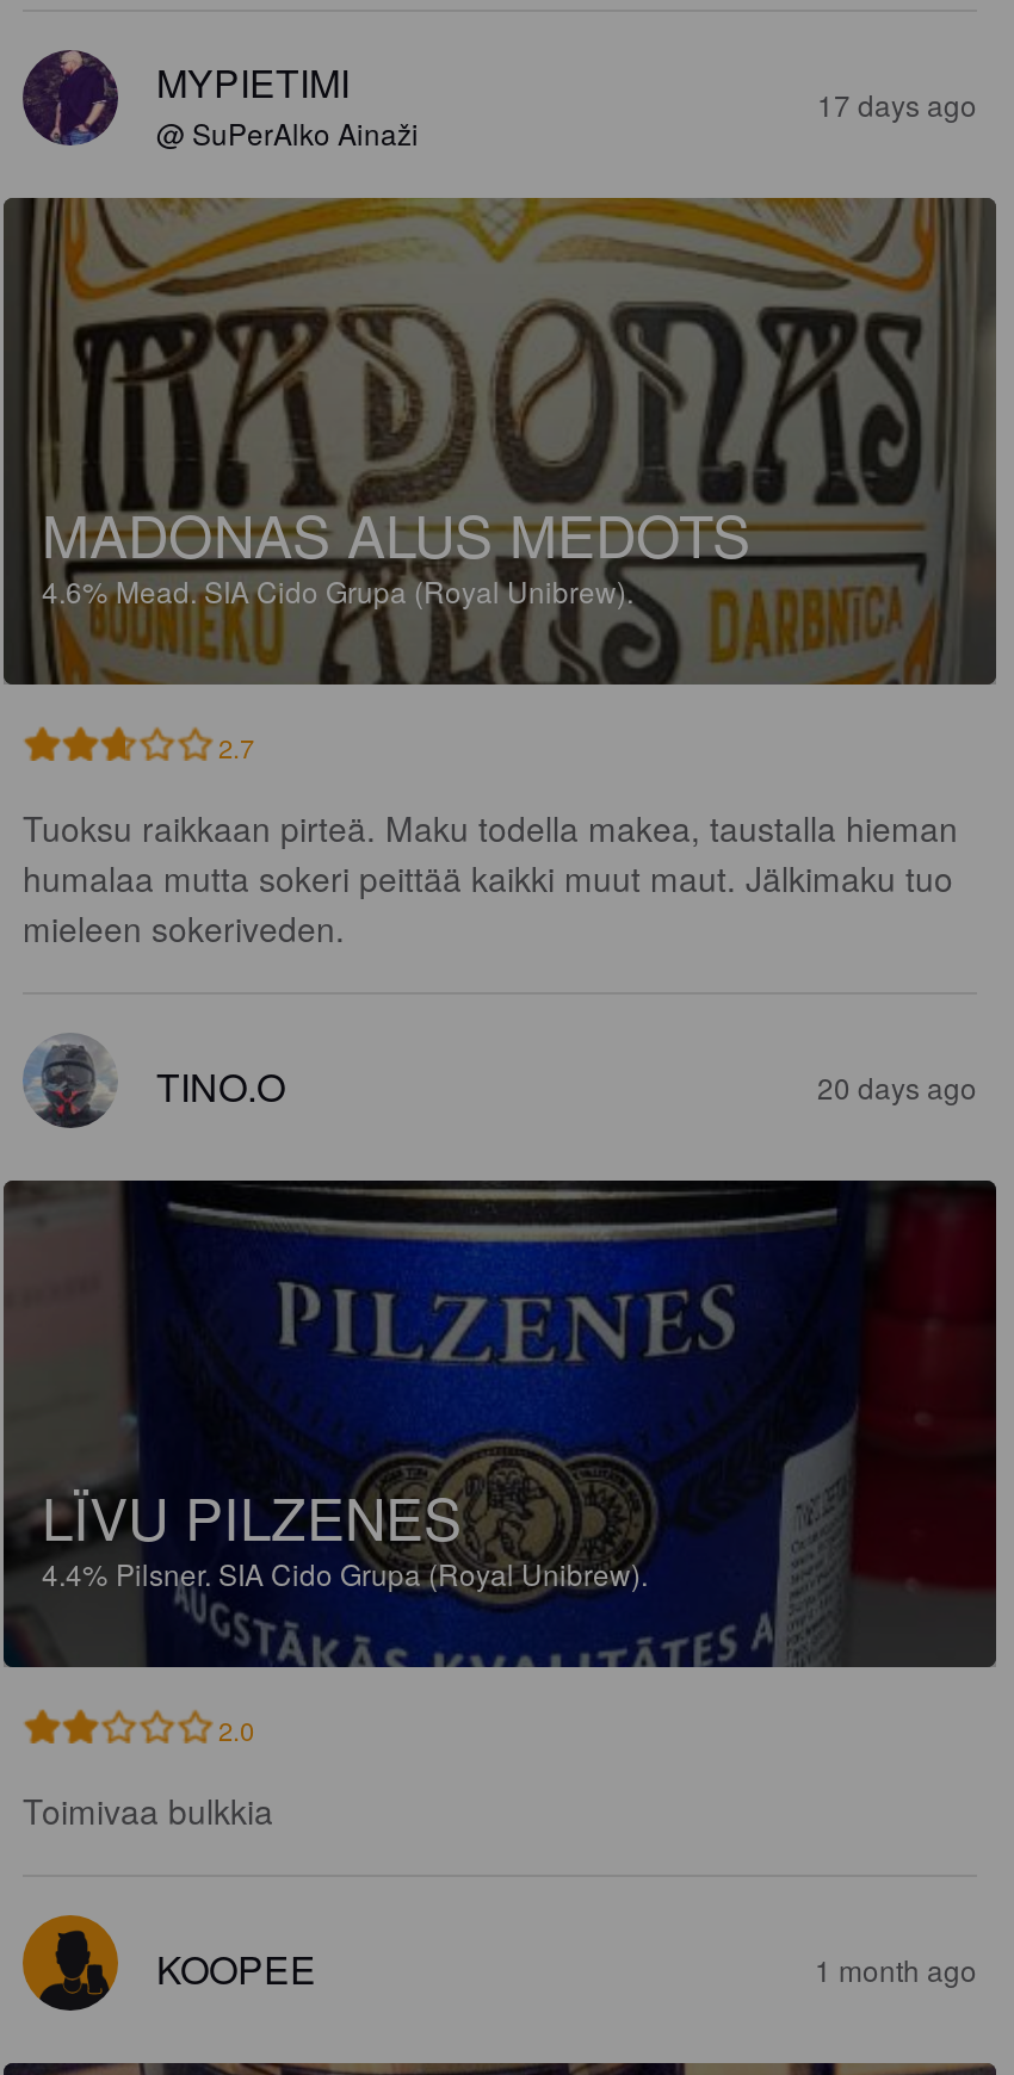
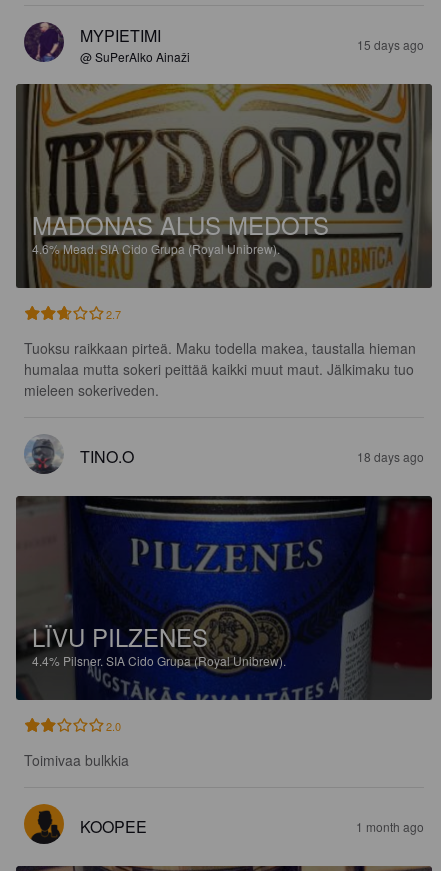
- 17 days ago
+ 15 days ago

- 20 days ago
+ 18 days ago
